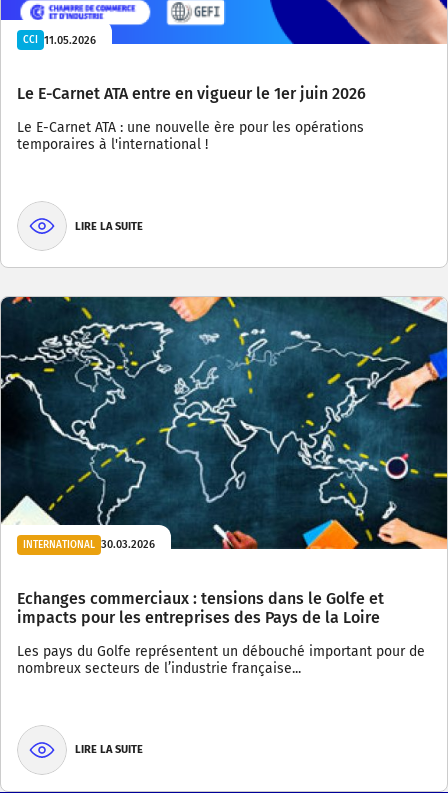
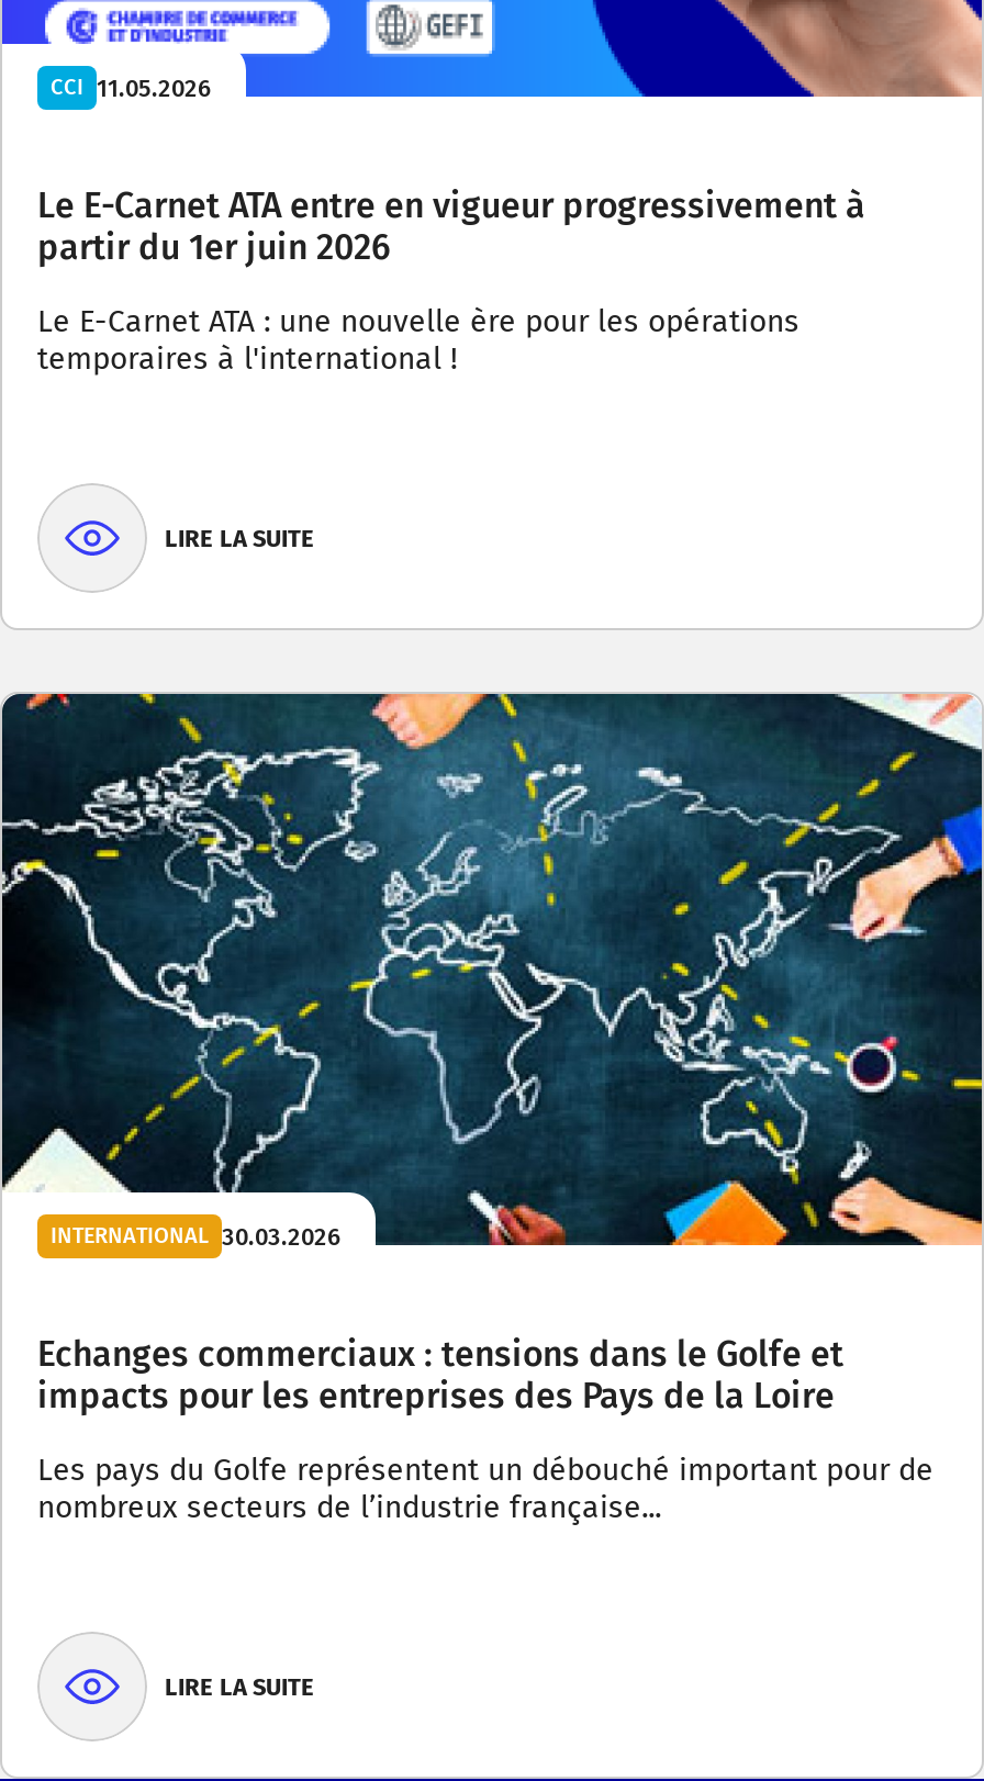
- Le E-Carnet ATA entre en vigueur le 1er juin 2026
+ Le E-Carnet ATA entre en vigueur progressivement à
+ partir du 1er juin 2026
